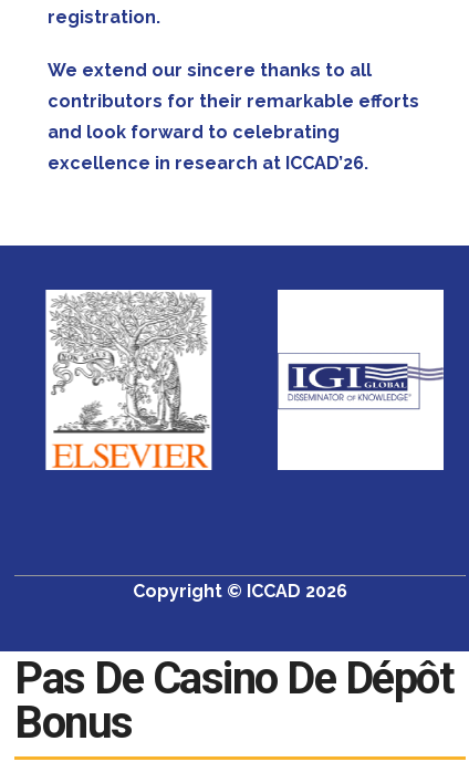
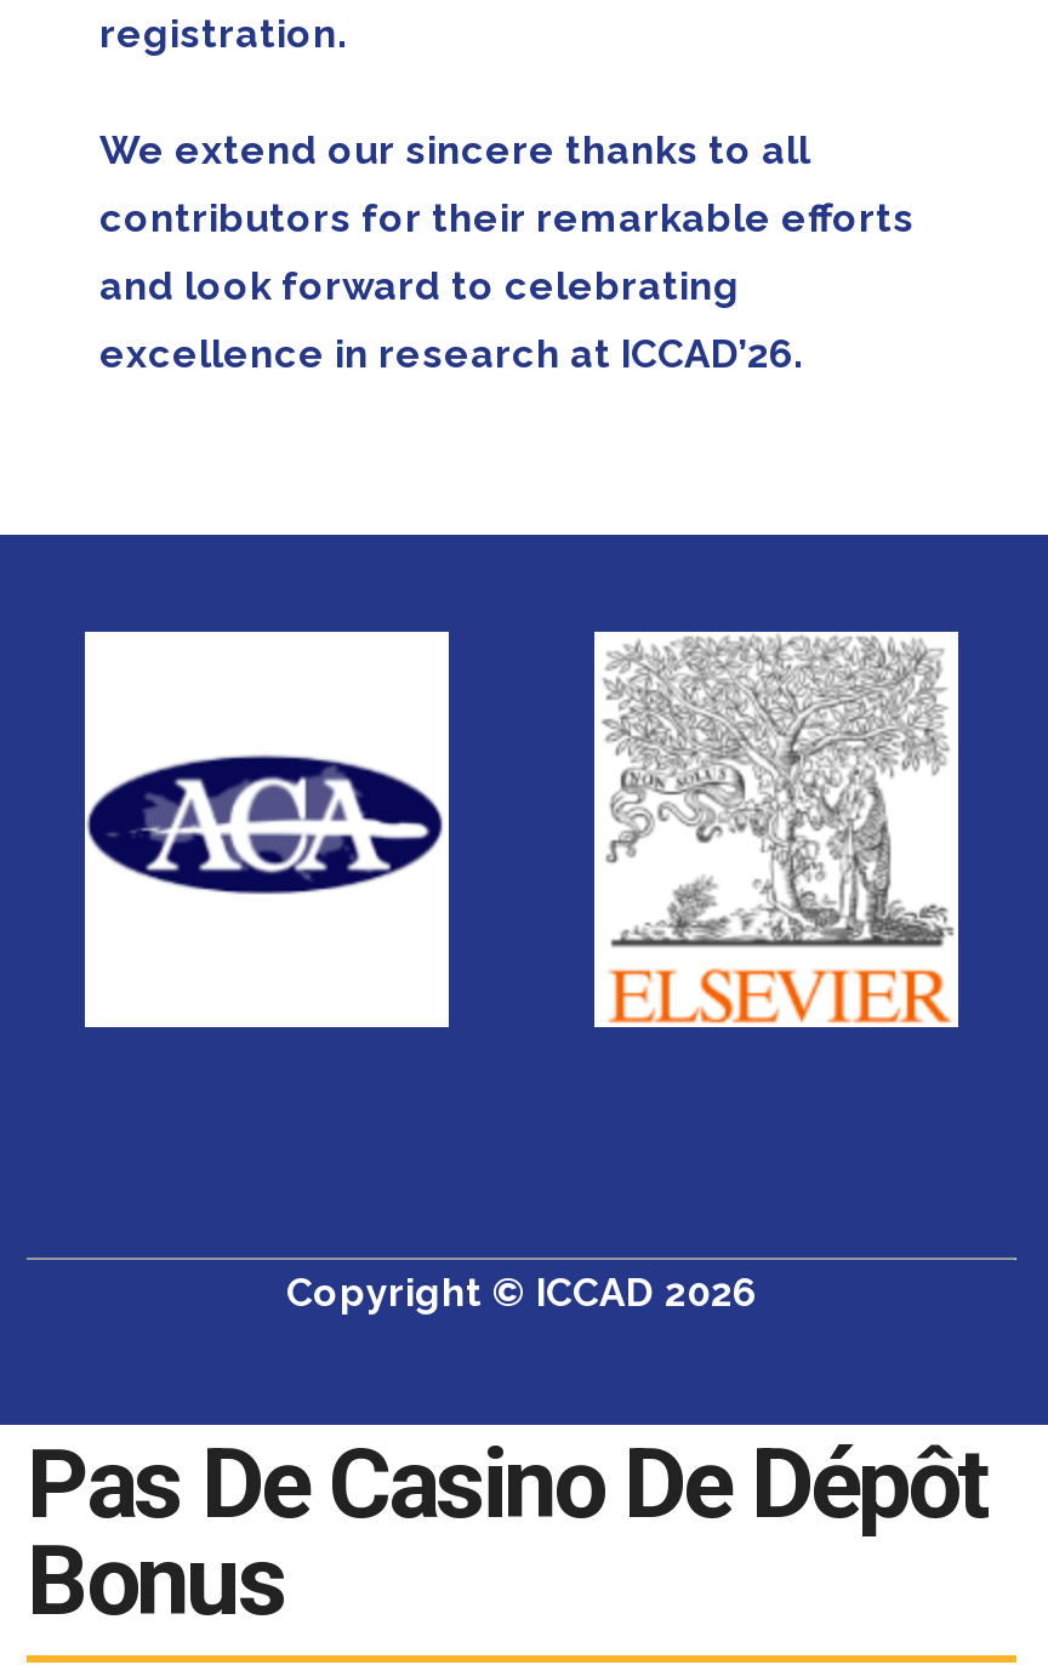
- [image]
+ [image]

- [image]
+ [image]
